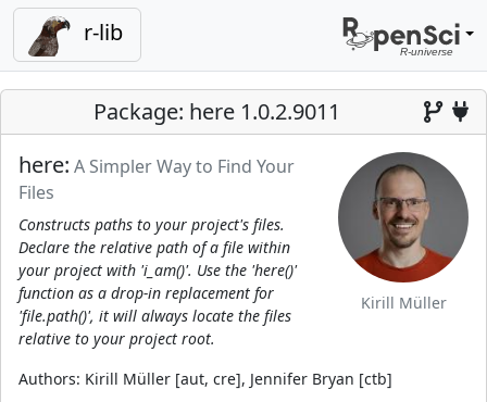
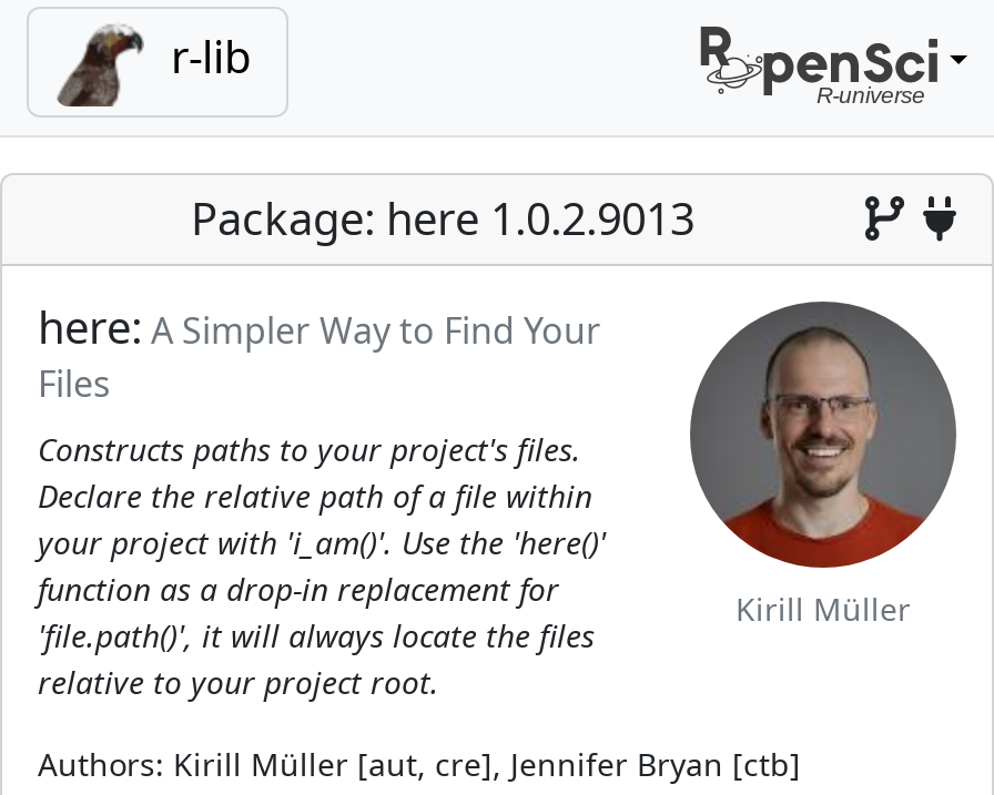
- Package: here 1.0.2.9011
+ Package: here 1.0.2.9013
